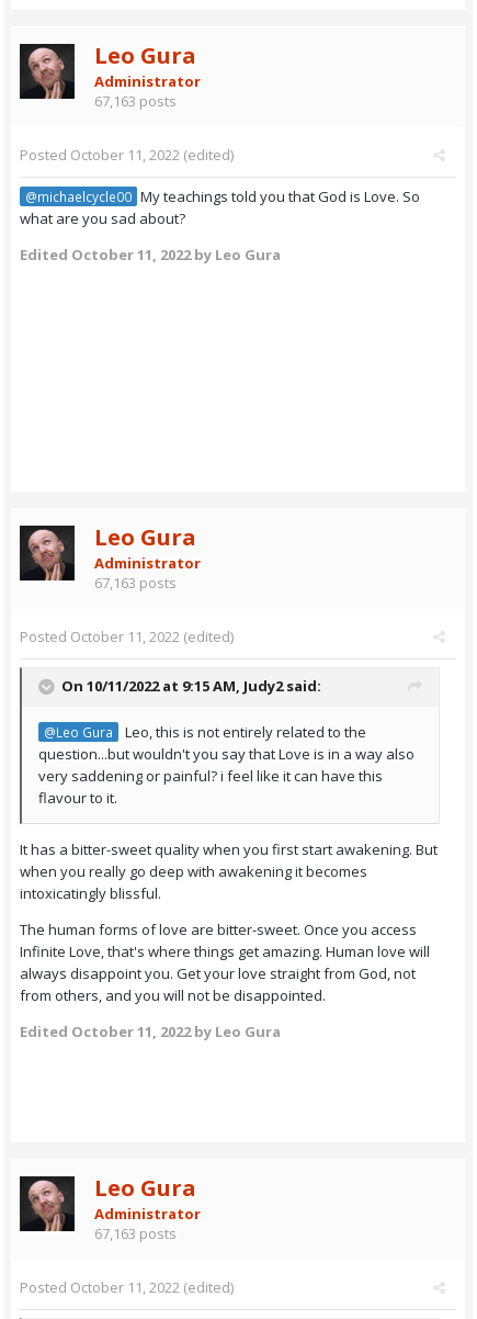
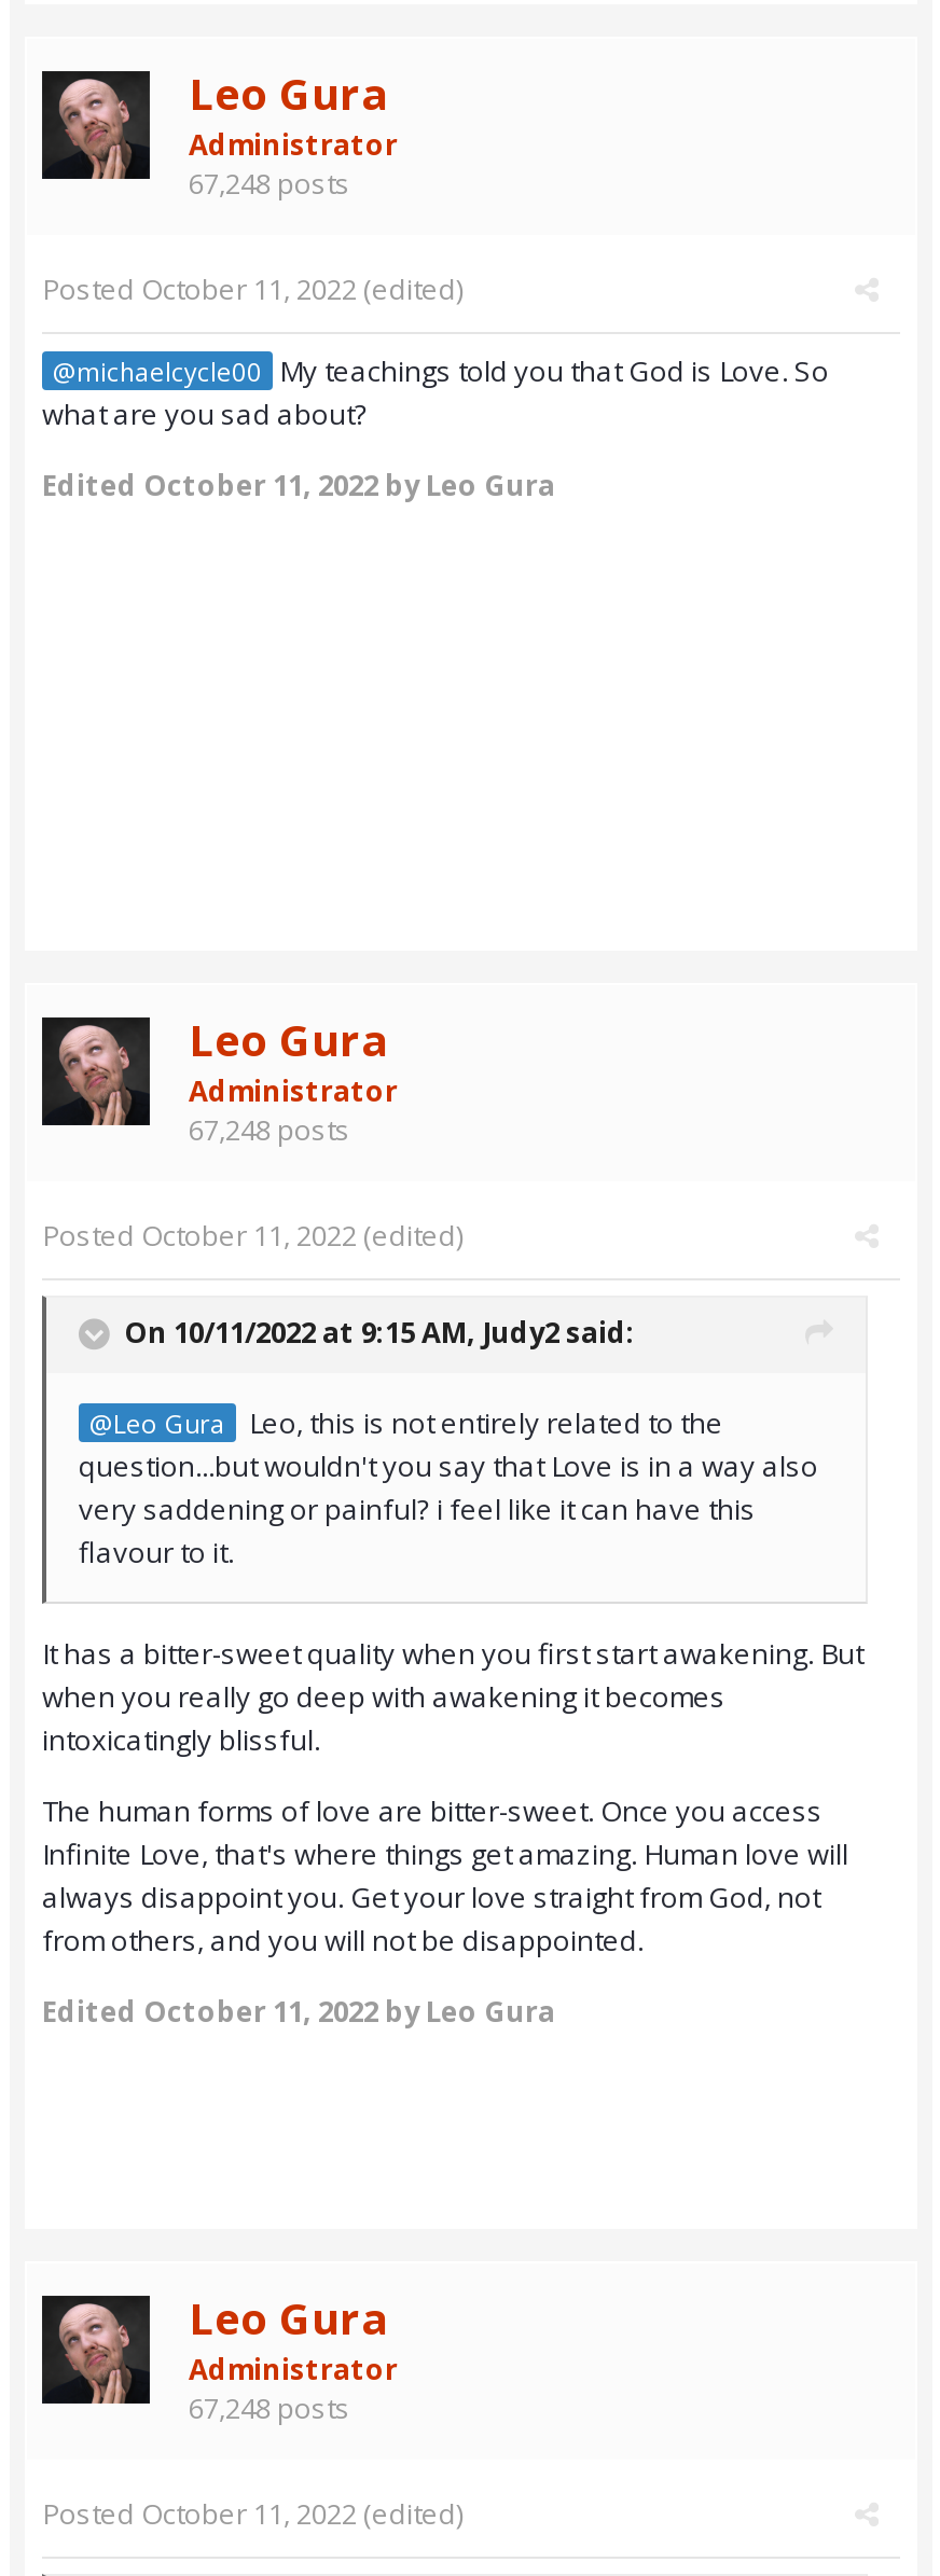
- 67,163 posts
+ 67,248 posts

- 67,163 posts
+ 67,248 posts

- 67,163 posts
+ 67,248 posts
